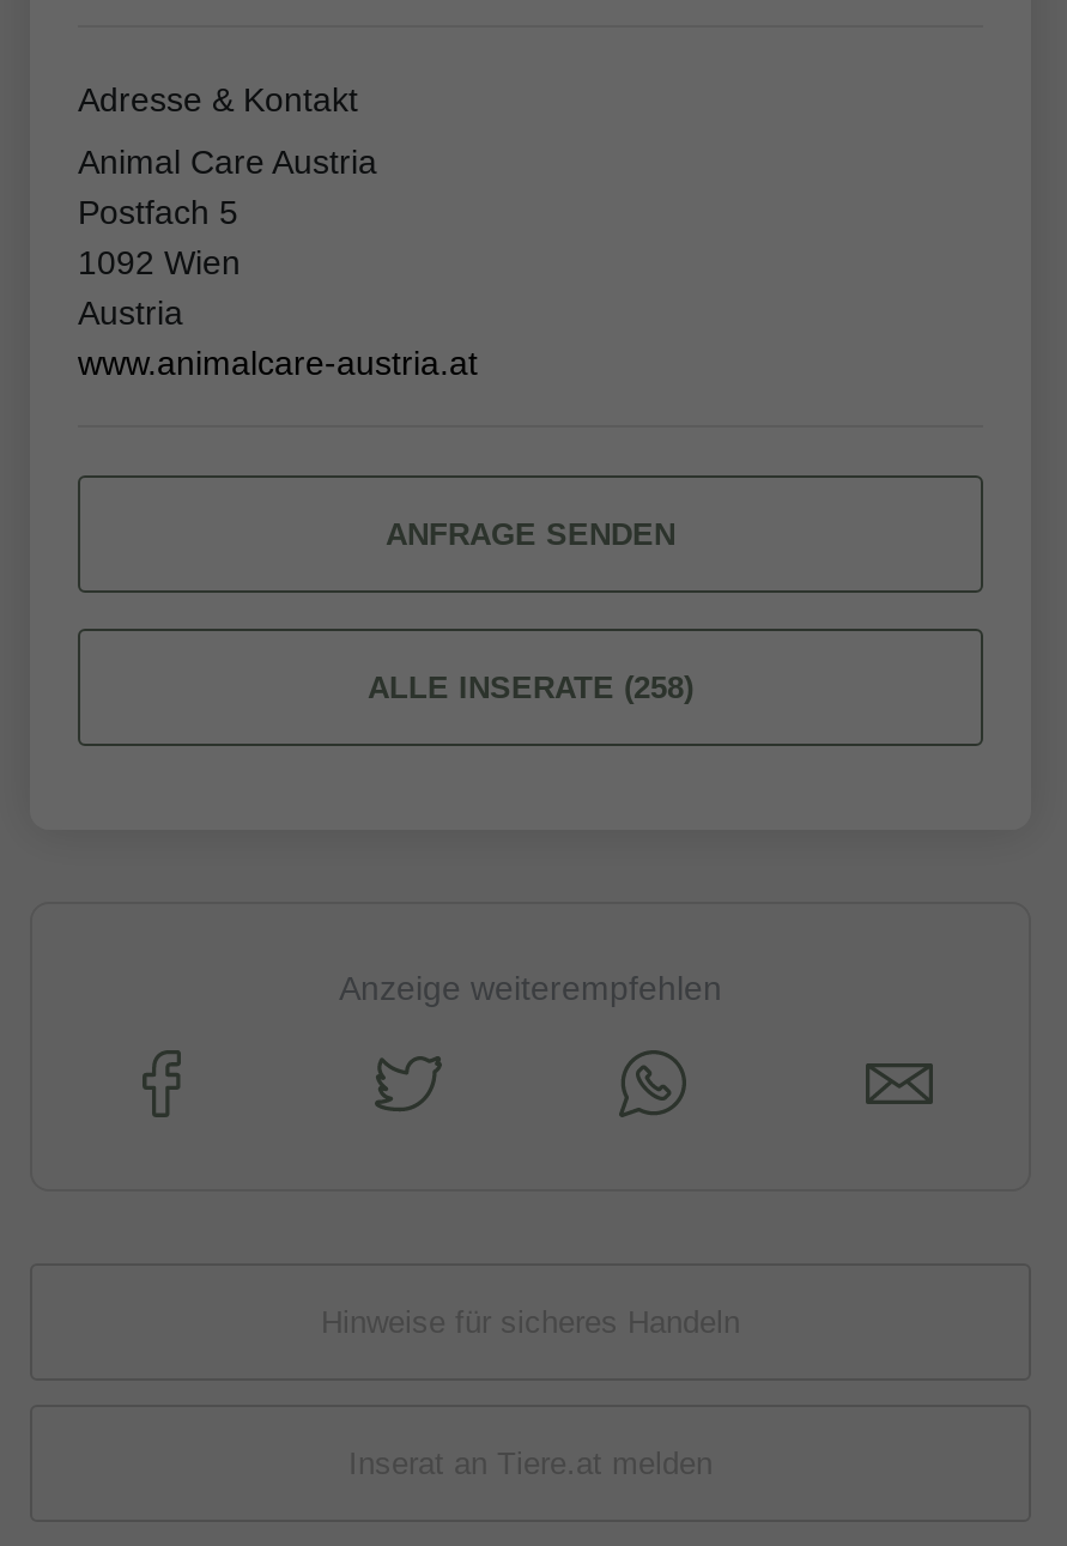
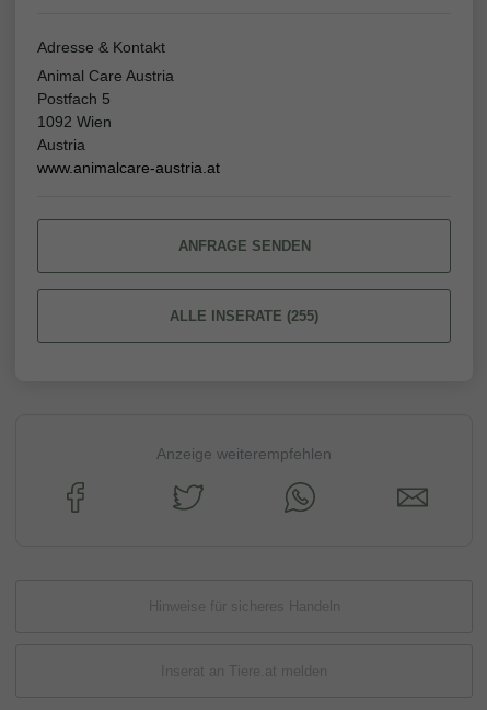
- ALLE INSERATE (258)
+ ALLE INSERATE (255)
